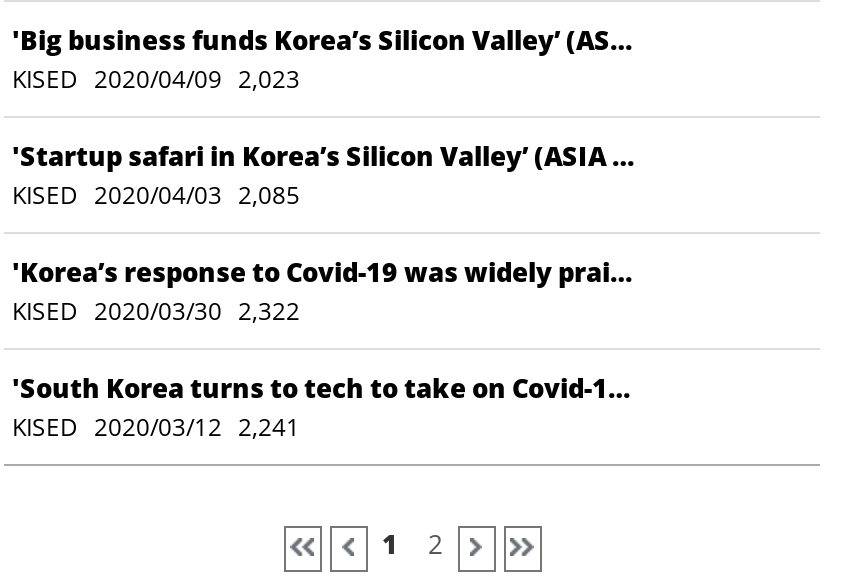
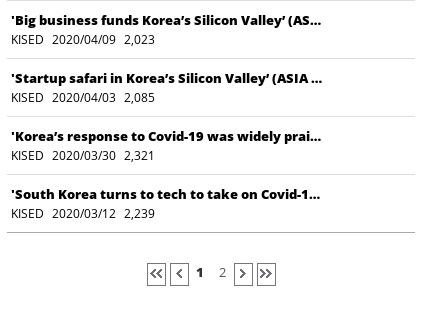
- KISED 2020/03/30 2,322
+ KISED 2020/03/30 2,321

- KISED 2020/03/12 2,241
+ KISED 2020/03/12 2,239
